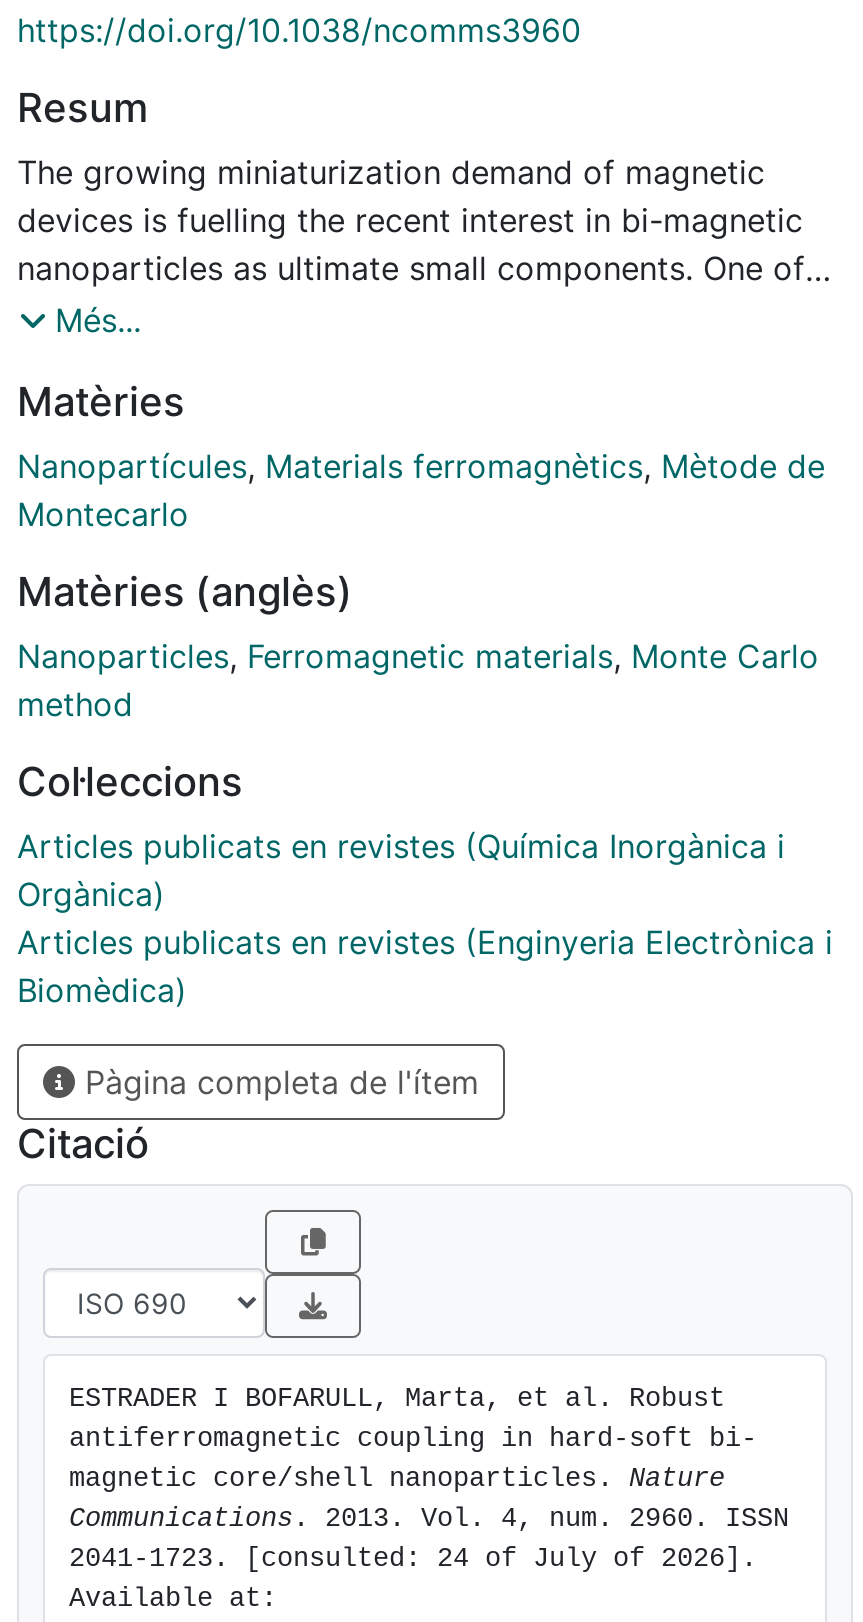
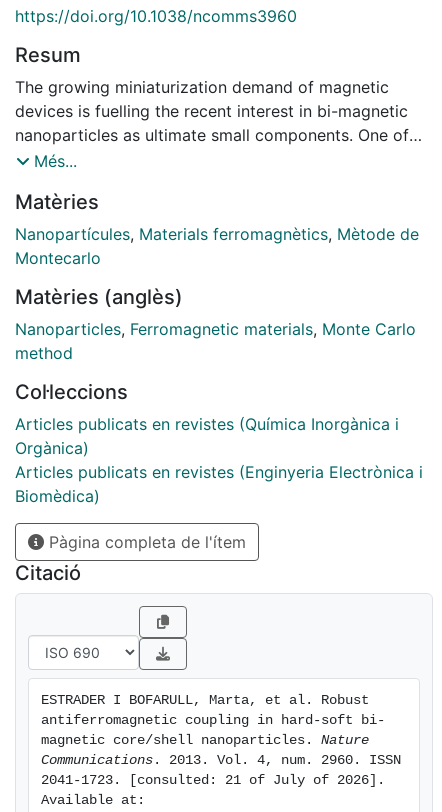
- 2041-1723. [consulted: 24 of July of 2026].
+ 2041-1723. [consulted: 21 of July of 2026].
